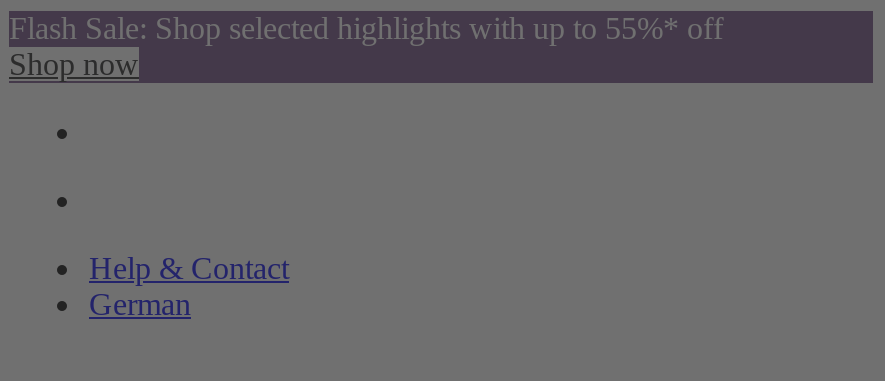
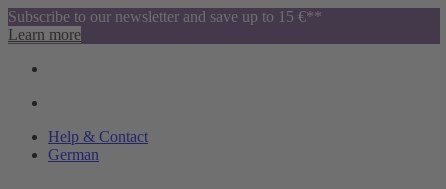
- Flash Sale: Shop selected highlights with up to 55%* off
- Shop now
+ Subscribe to our newsletter and save up to 15 €**
+ Learn more
